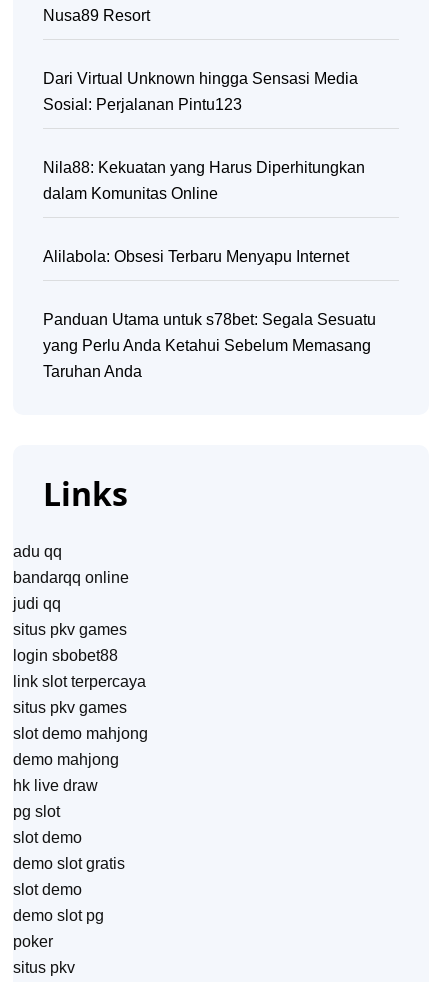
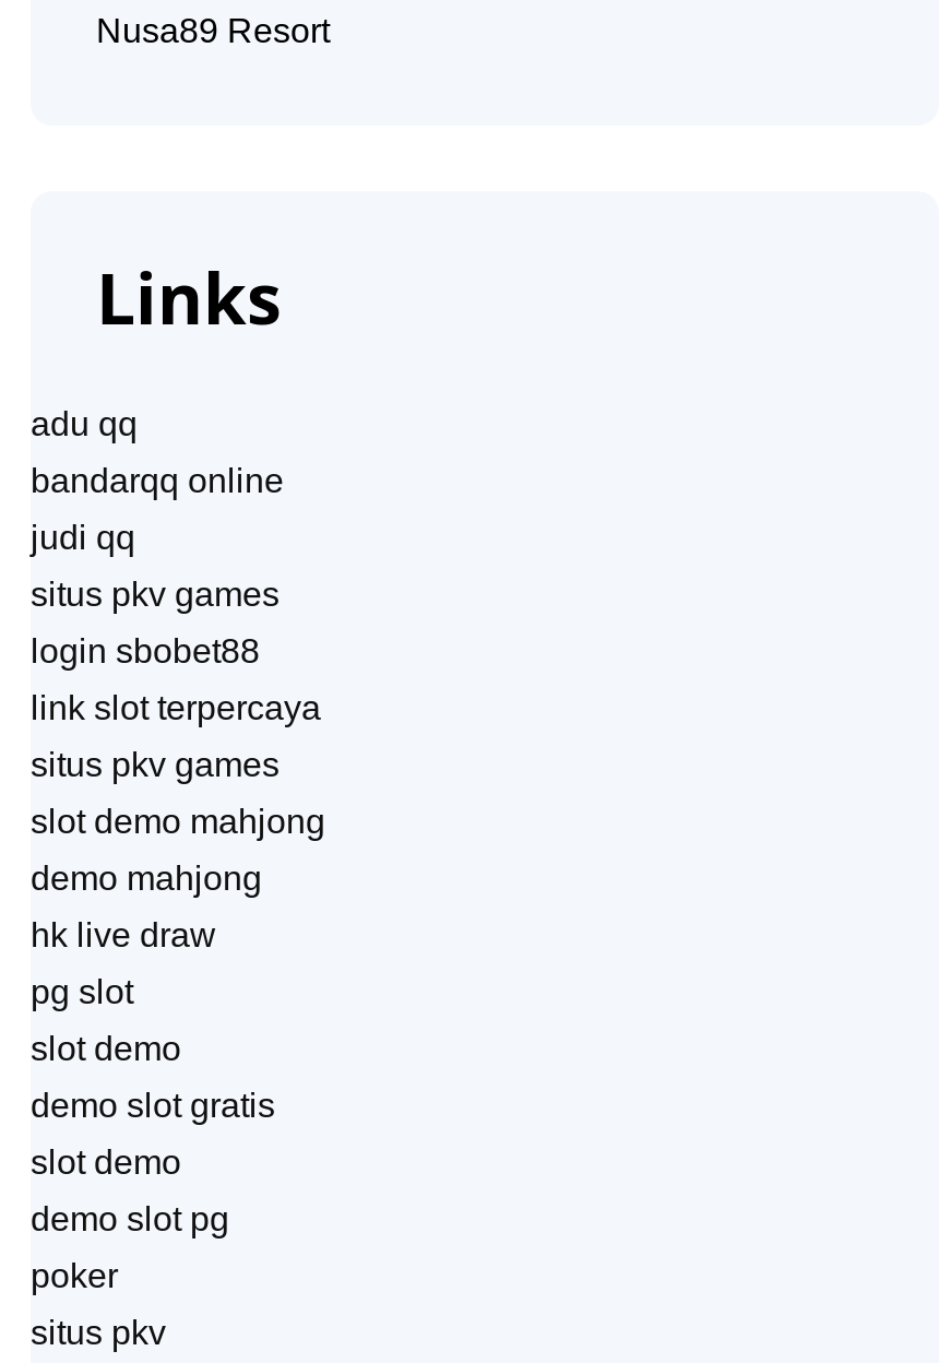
- Dari Virtual Unknown hingga Sensasi Media
- Sosial: Perjalanan Pintu123

- Nila88: Kekuatan yang Harus Diperhitungkan
- dalam Komunitas Online

- Alilabola: Obsesi Terbaru Menyapu Internet

- Panduan Utama untuk s78bet: Segala Sesuatu
- yang Perlu Anda Ketahui Sebelum Memasang
- Taruhan Anda
